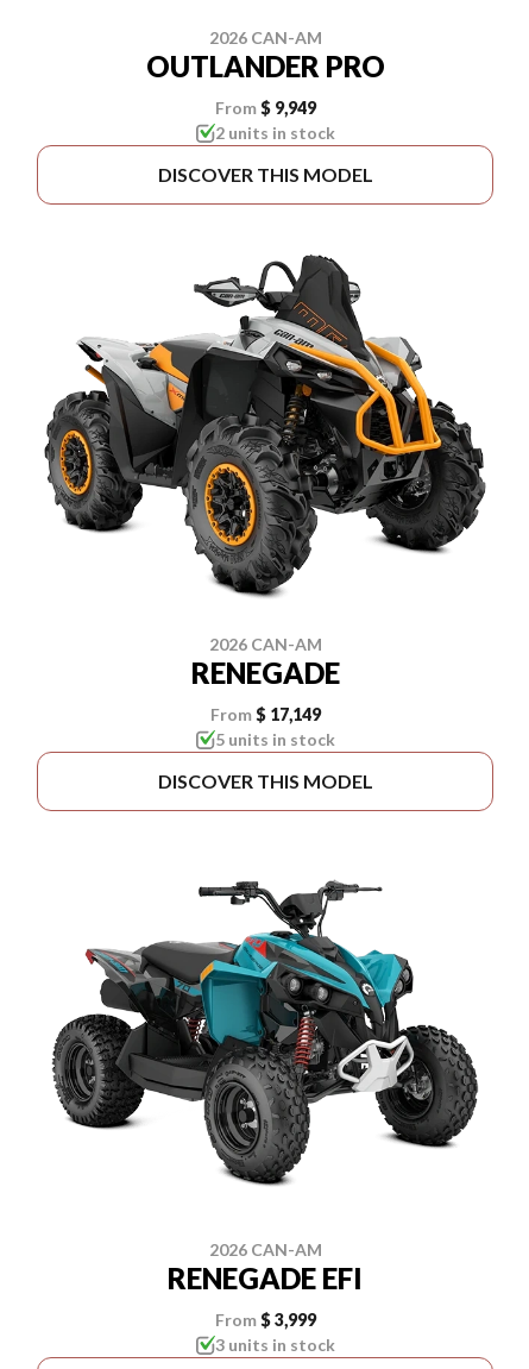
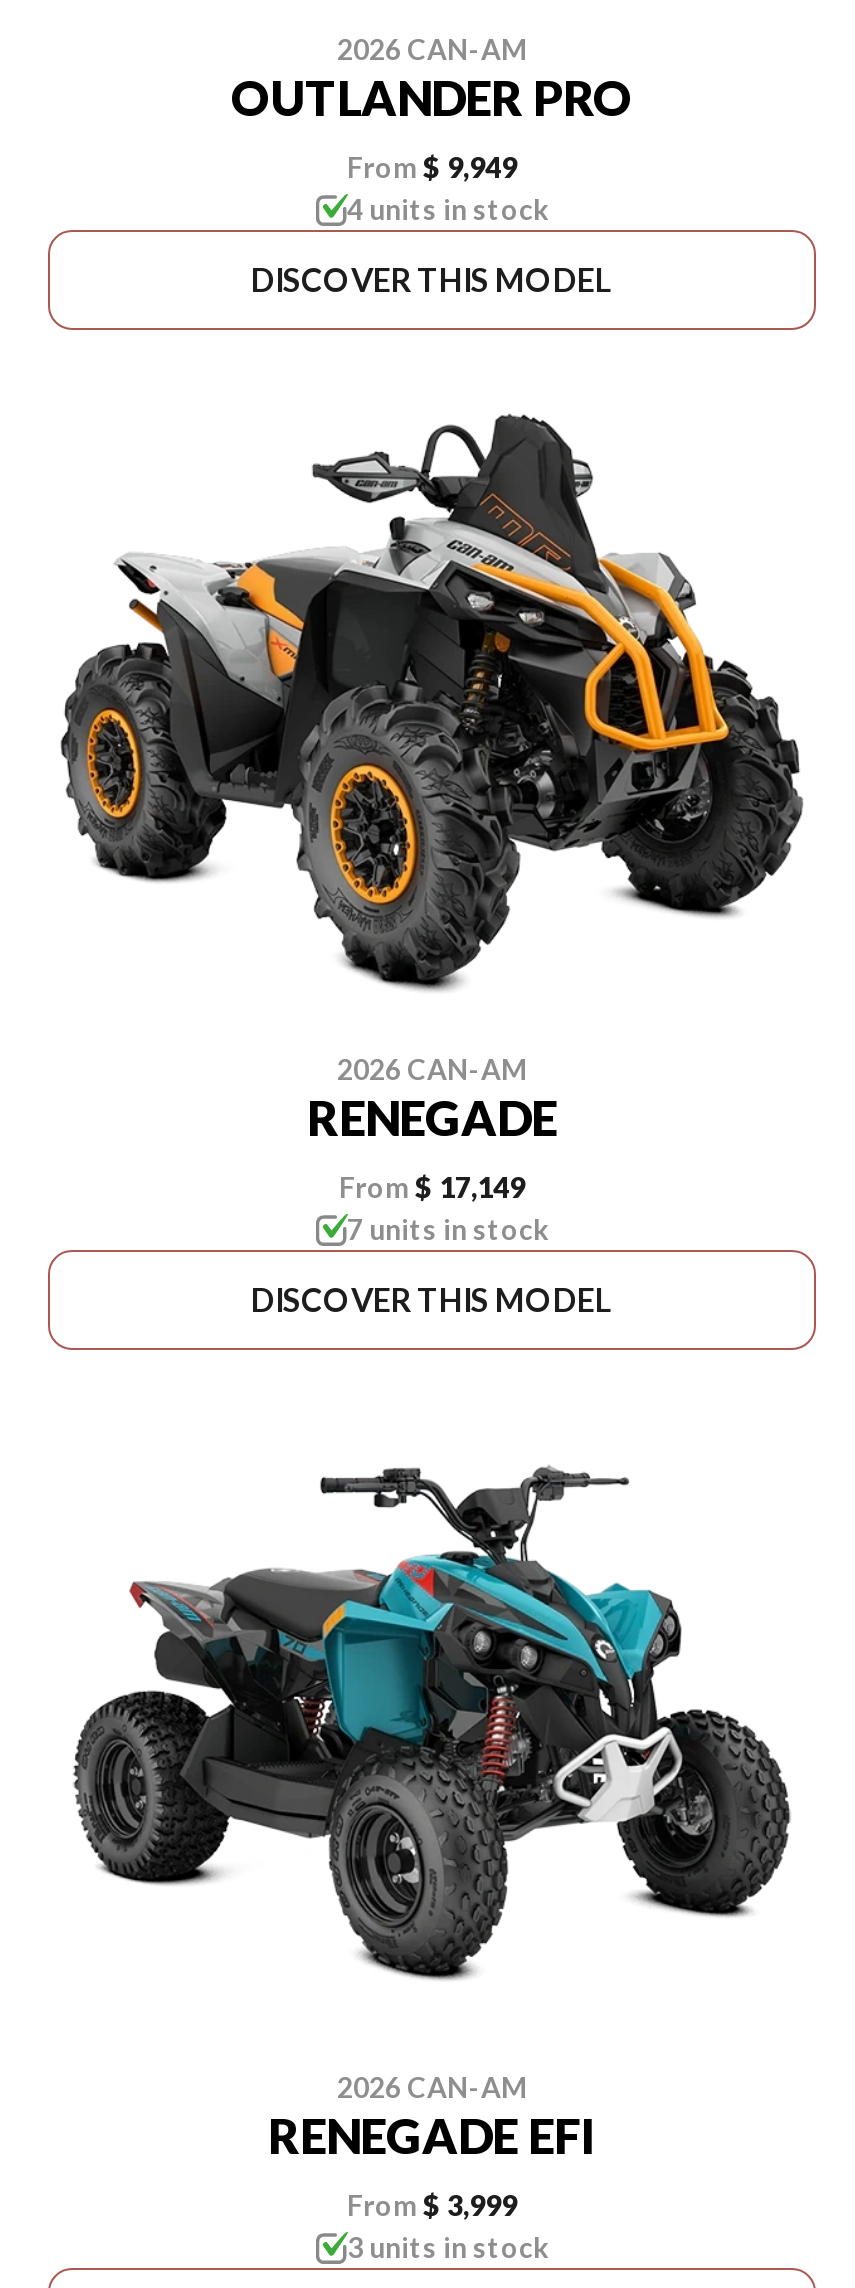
- 2 units in stock
+ 4 units in stock

- 5 units in stock
+ 7 units in stock
